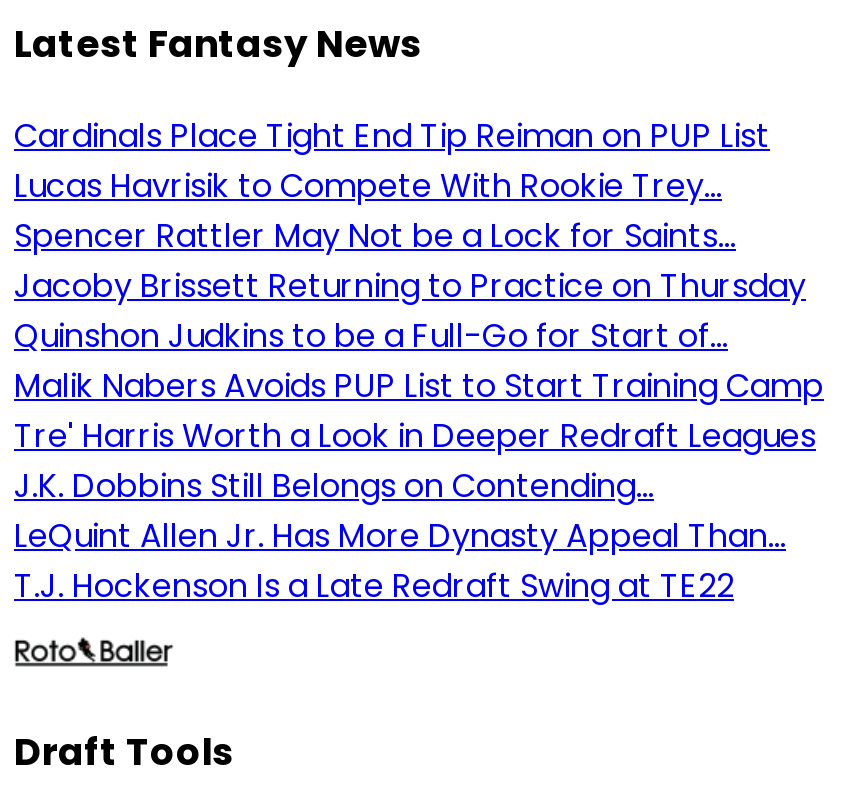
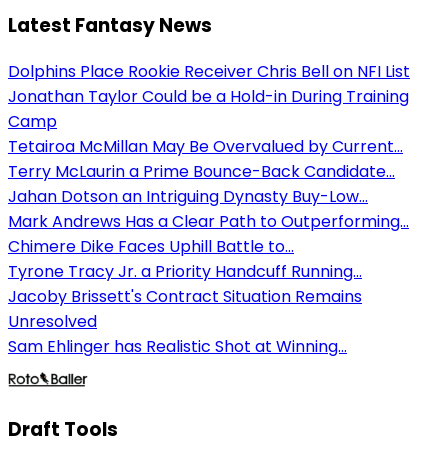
- Cardinals Place Tight End Tip Reiman on PUP List
- Lucas Havrisik to Compete With Rookie Trey...
- Spencer Rattler May Not be a Lock for Saints...
- Jacoby Brissett Returning to Practice on Thursday
- Quinshon Judkins to be a Full-Go for Start of...
- Malik Nabers Avoids PUP List to Start Training Camp
- Tre' Harris Worth a Look in Deeper Redraft Leagues
- J.K. Dobbins Still Belongs on Contending...
- LeQuint Allen Jr. Has More Dynasty Appeal Than...
- T.J. Hockenson Is a Late Redraft Swing at TE22
+ Dolphins Place Rookie Receiver Chris Bell on NFI List
+ Jonathan Taylor Could be a Hold-in During Training
+ Camp
+ Tetairoa McMillan May Be Overvalued by Current...
+ Terry McLaurin a Prime Bounce-Back Candidate...
+ Jahan Dotson an Intriguing Dynasty Buy-Low...
+ Mark Andrews Has a Clear Path to Outperforming...
+ Chimere Dike Faces Uphill Battle to...
+ Tyrone Tracy Jr. a Priority Handcuff Running...
+ Jacoby Brissett's Contract Situation Remains
+ Unresolved
+ Sam Ehlinger has Realistic Shot at Winning...
